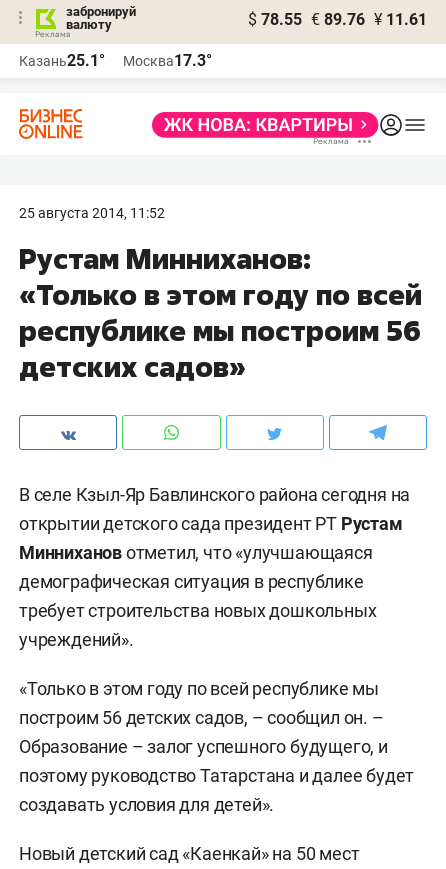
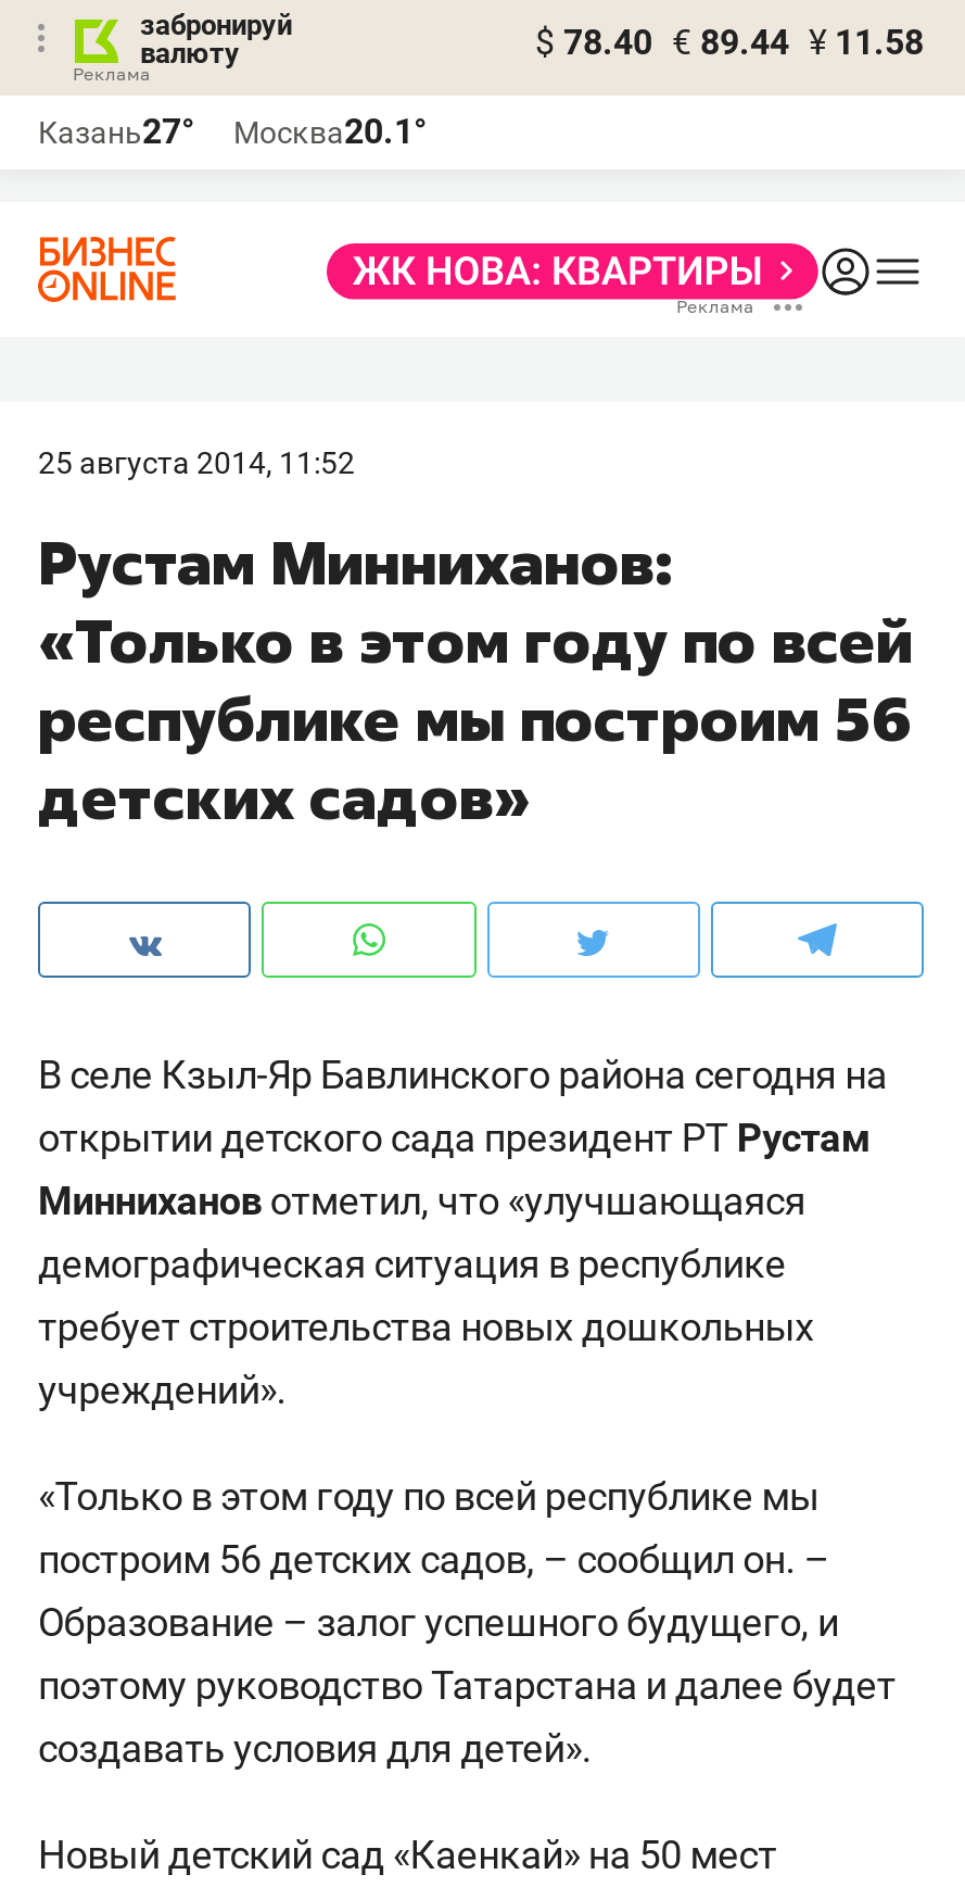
- $ 78.55 € 89.76 ¥ 11.61
+ $ 78.40 € 89.44 ¥ 11.58

- Казань25.1°
+ Казань27°

- Москва17.3°
+ Москва20.1°
